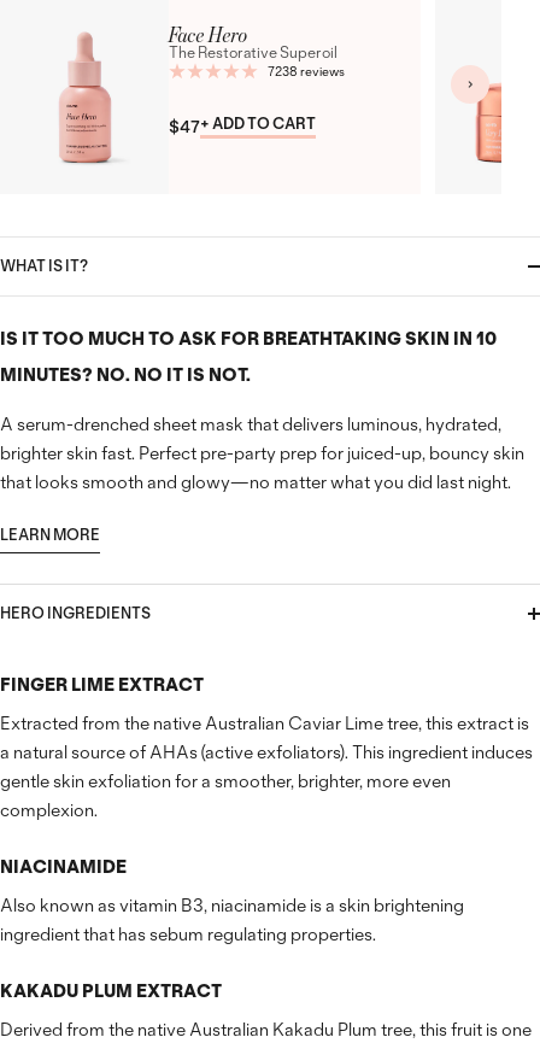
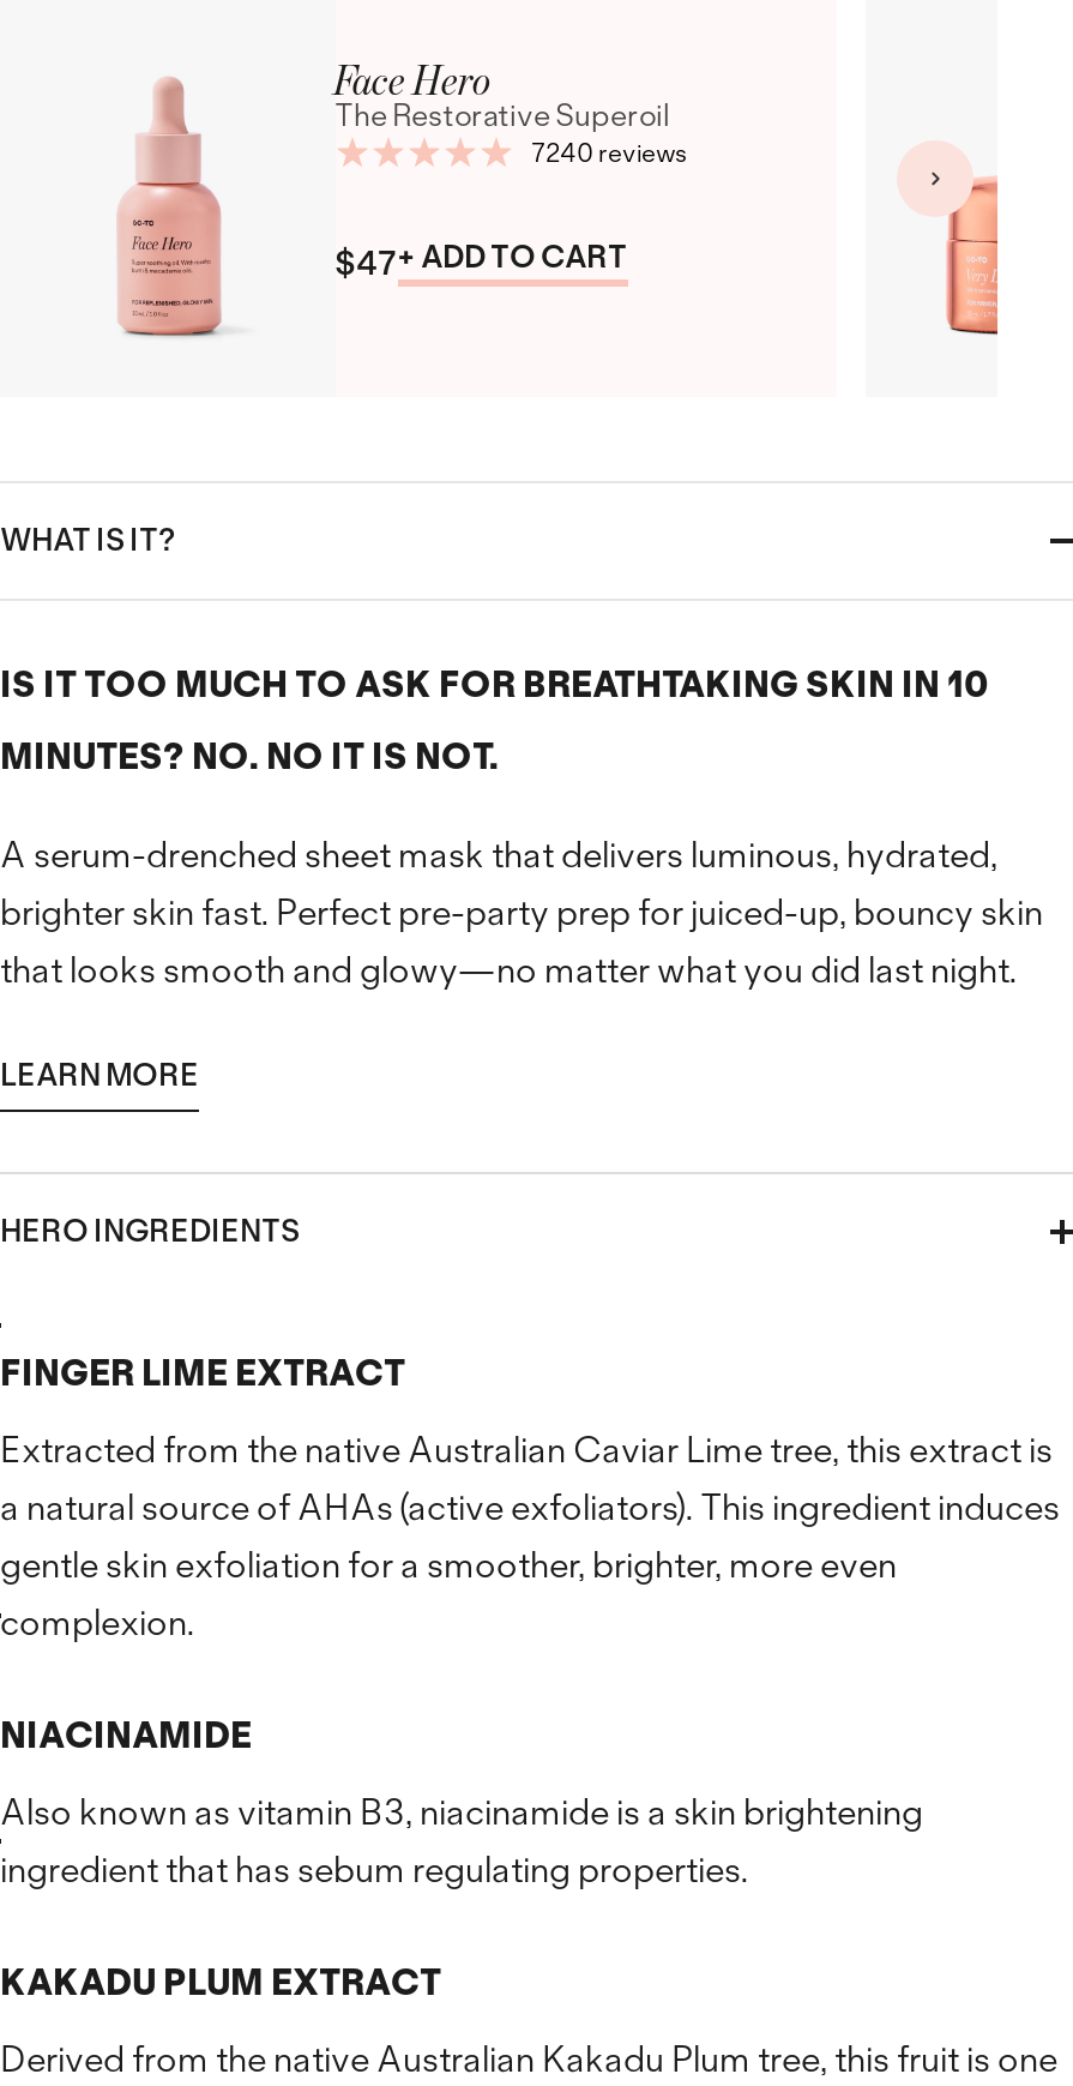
- 7238 reviews
+ 7240 reviews
